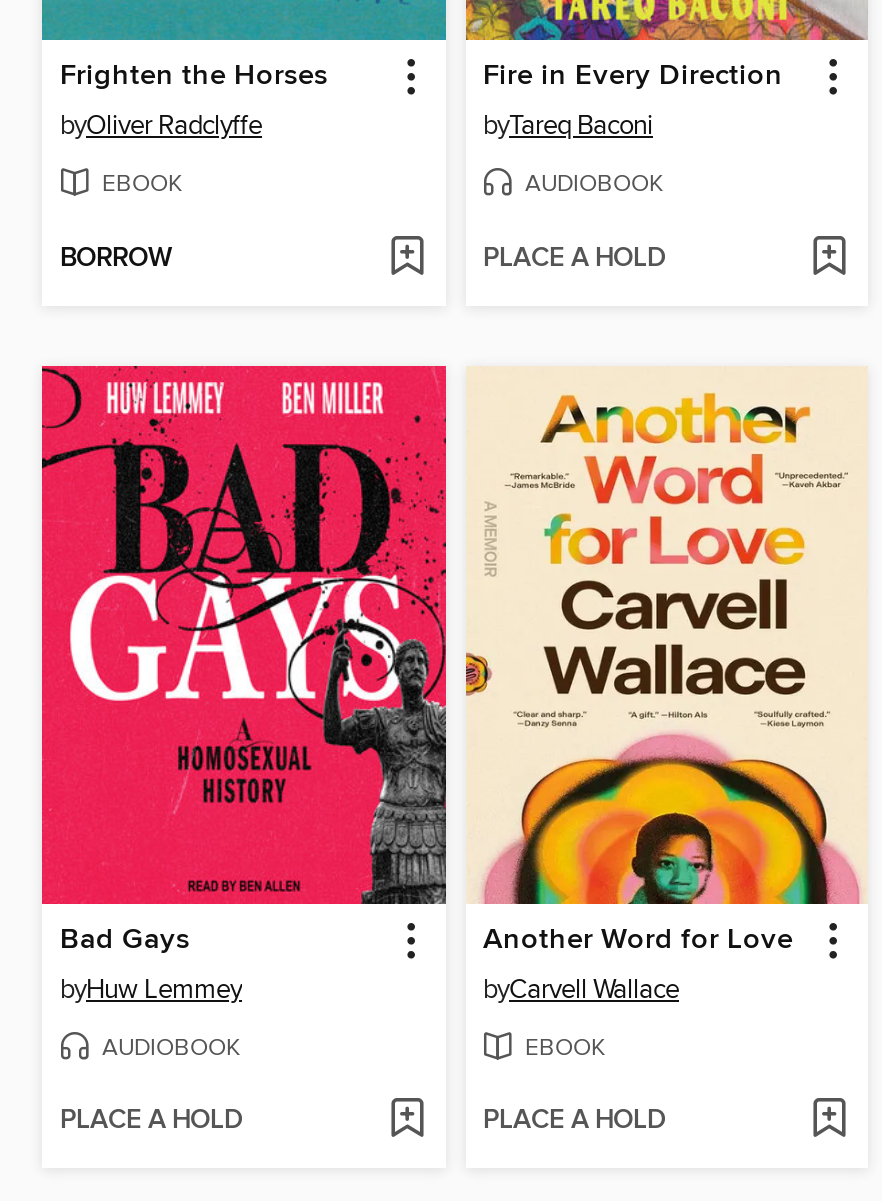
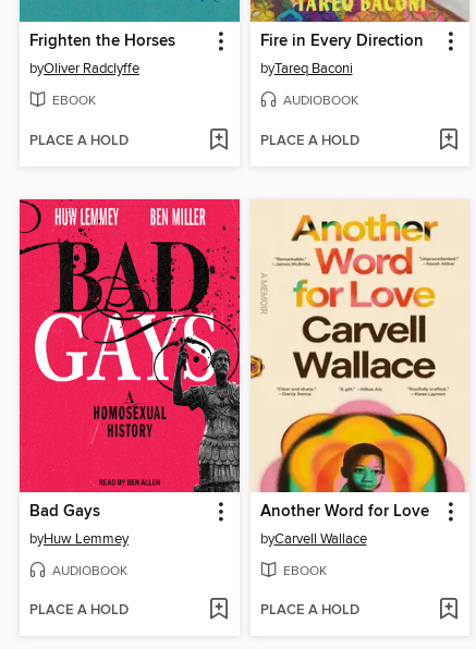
- BORROW
+ PLACE A HOLD
